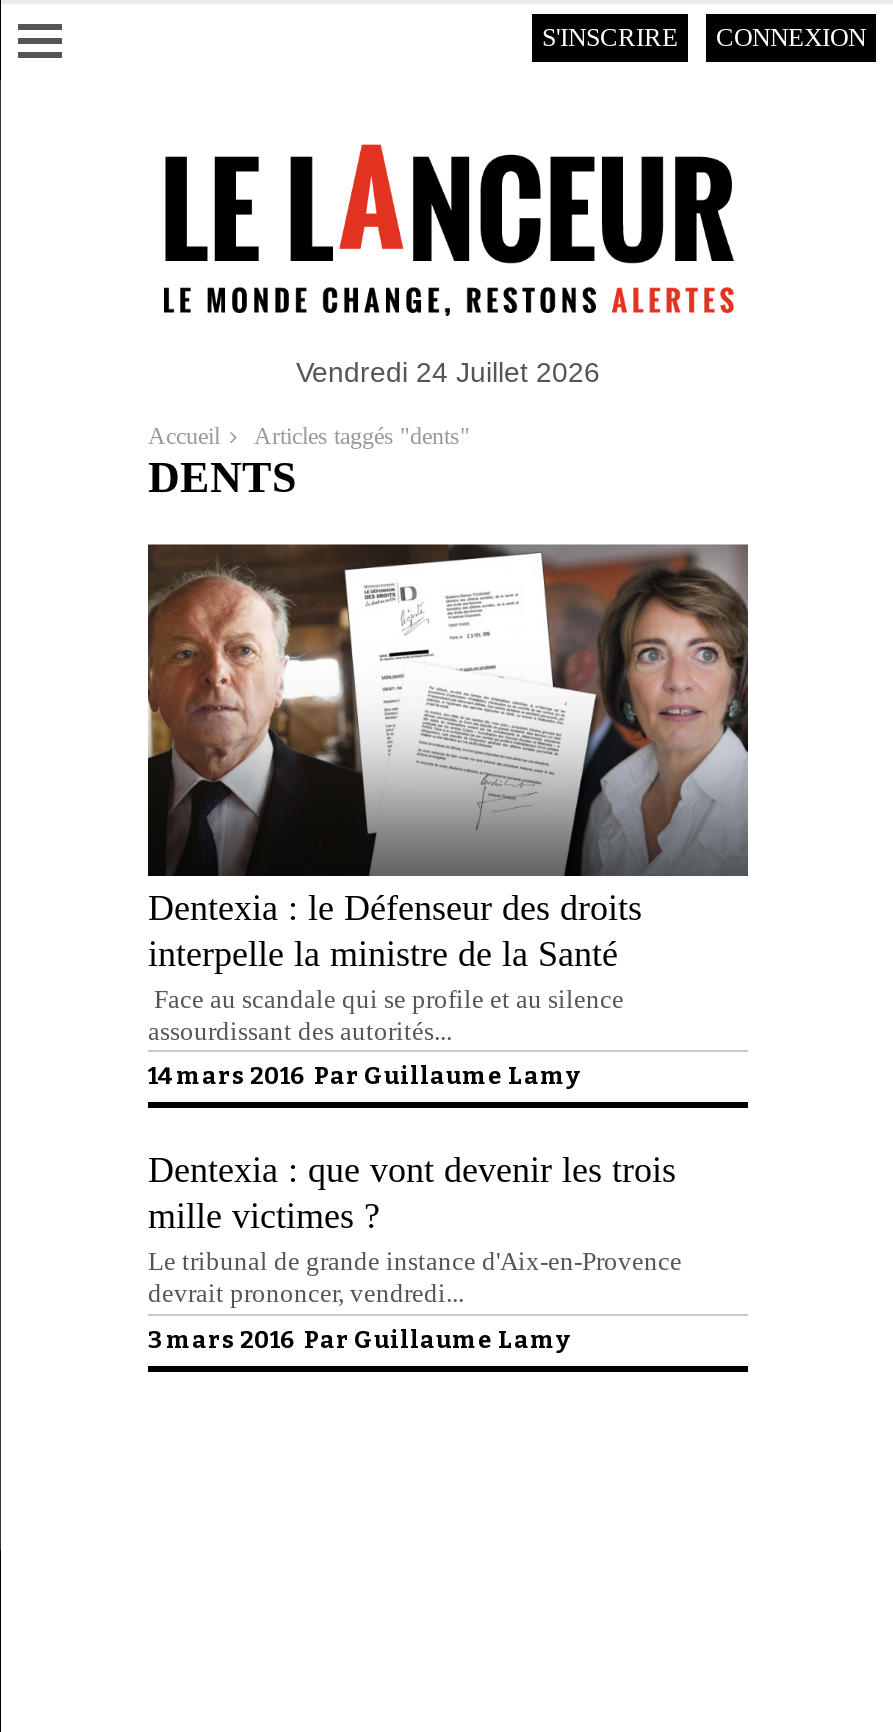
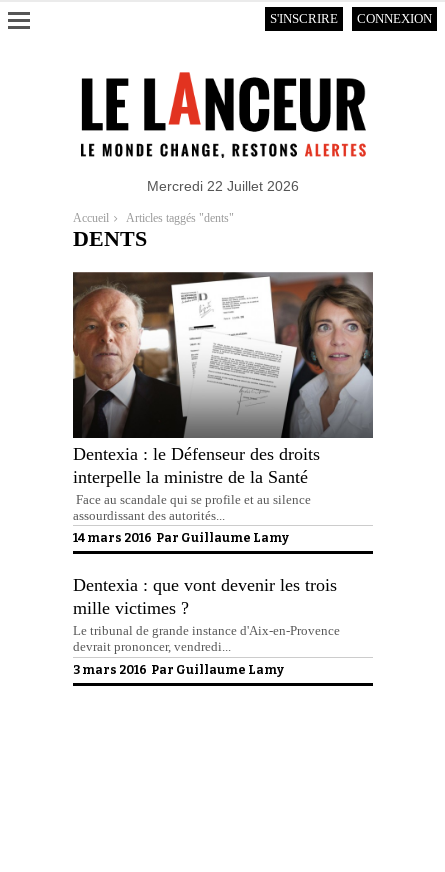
- Vendredi 24 Juillet 2026
+ Mercredi 22 Juillet 2026
